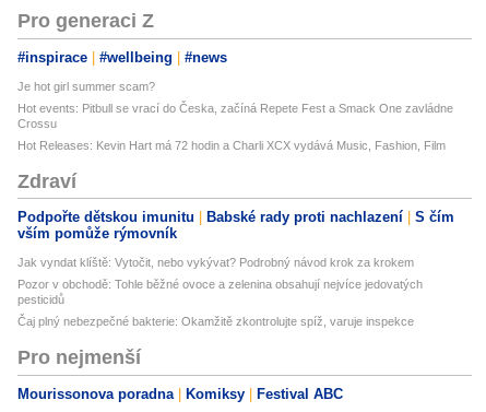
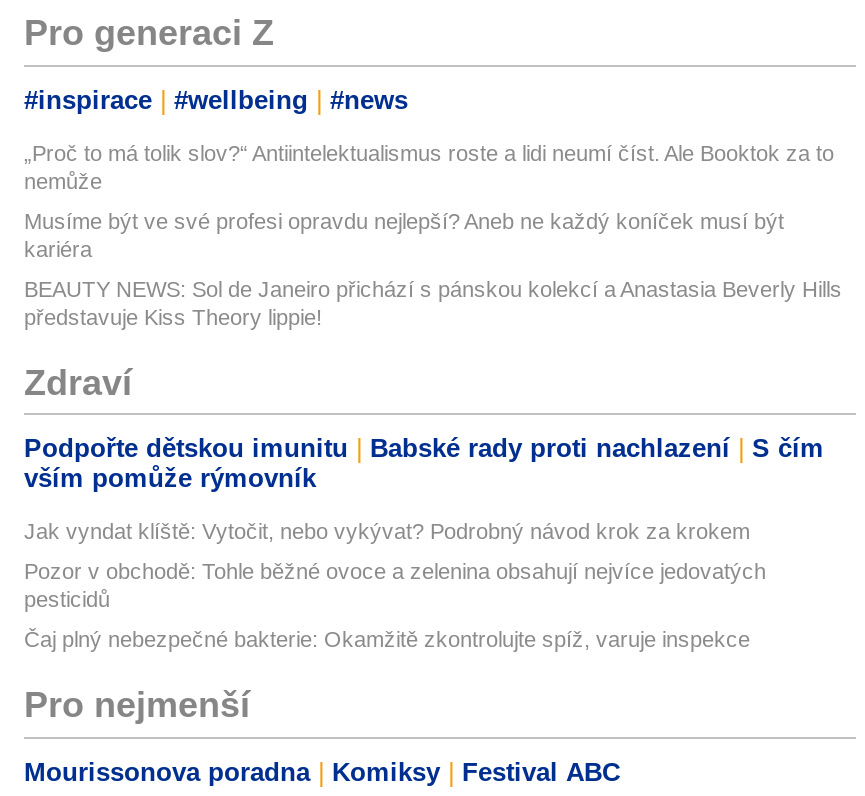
- Je hot girl summer scam?
+ „Proč to má tolik slov?“ Antiintelektualismus roste a lidi neumí číst. Ale Booktok za to
+ nemůže

- Hot events: Pitbull se vrací do Česka, začíná Repete Fest a Smack One zavládne
- Crossu
+ Musíme být ve své profesi opravdu nejlepší? Aneb ne každý koníček musí být
+ kariéra

- Hot Releases: Kevin Hart má 72 hodin a Charli XCX vydává Music, Fashion, Film
+ BEAUTY NEWS: Sol de Janeiro přichází s pánskou kolekcí a Anastasia Beverly Hills
+ představuje Kiss Theory lippie!
